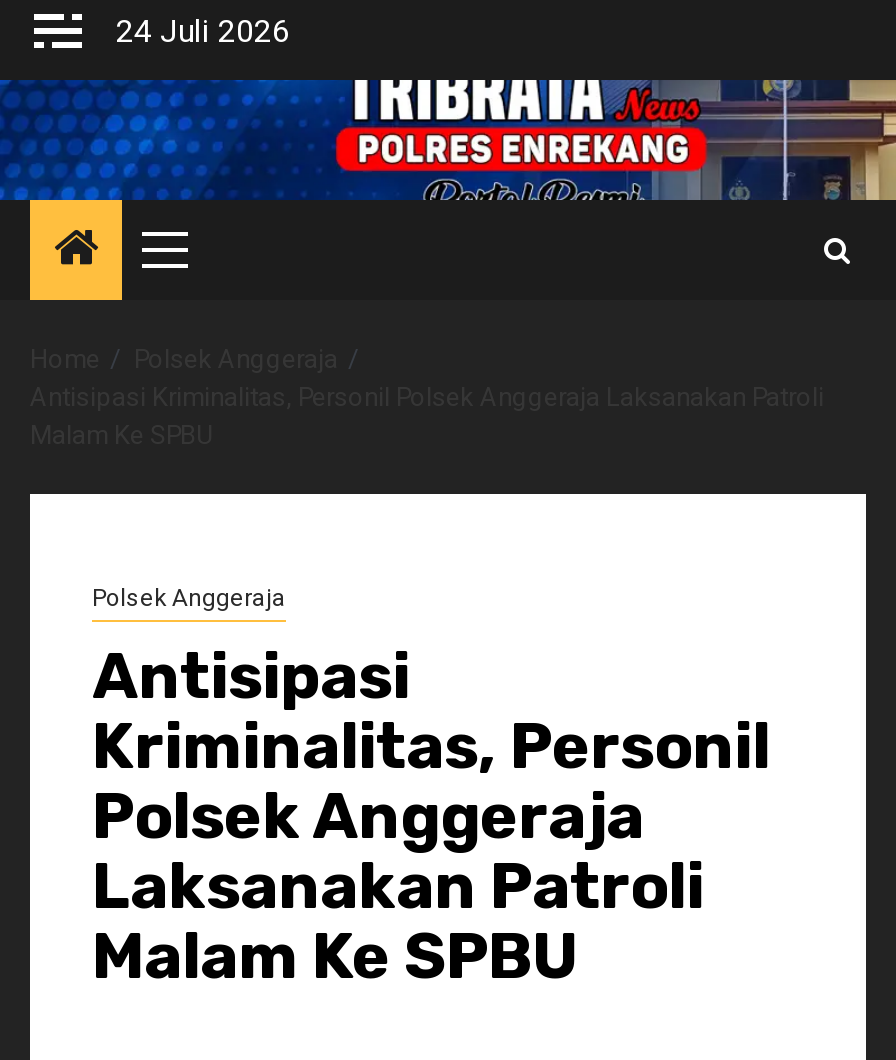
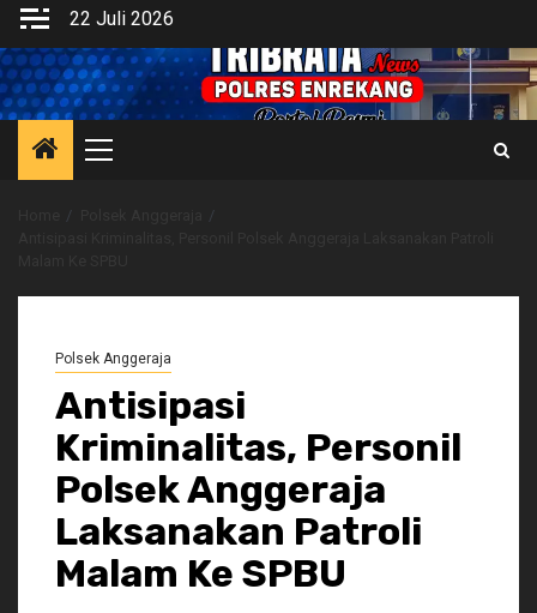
- 24 Juli 2026
+ 22 Juli 2026
